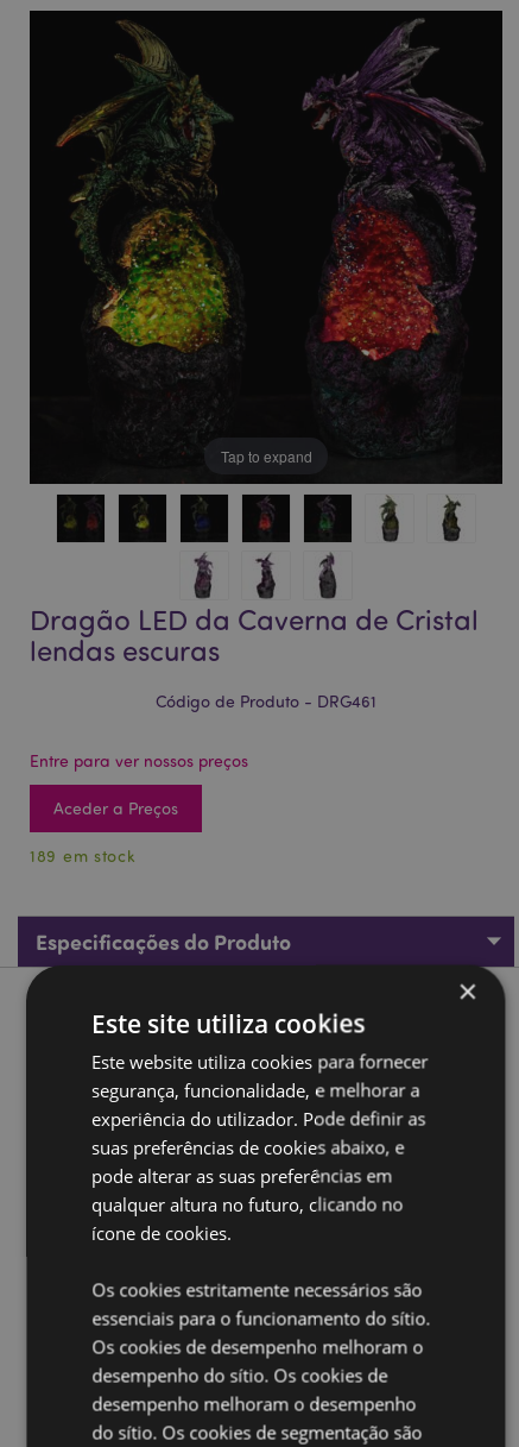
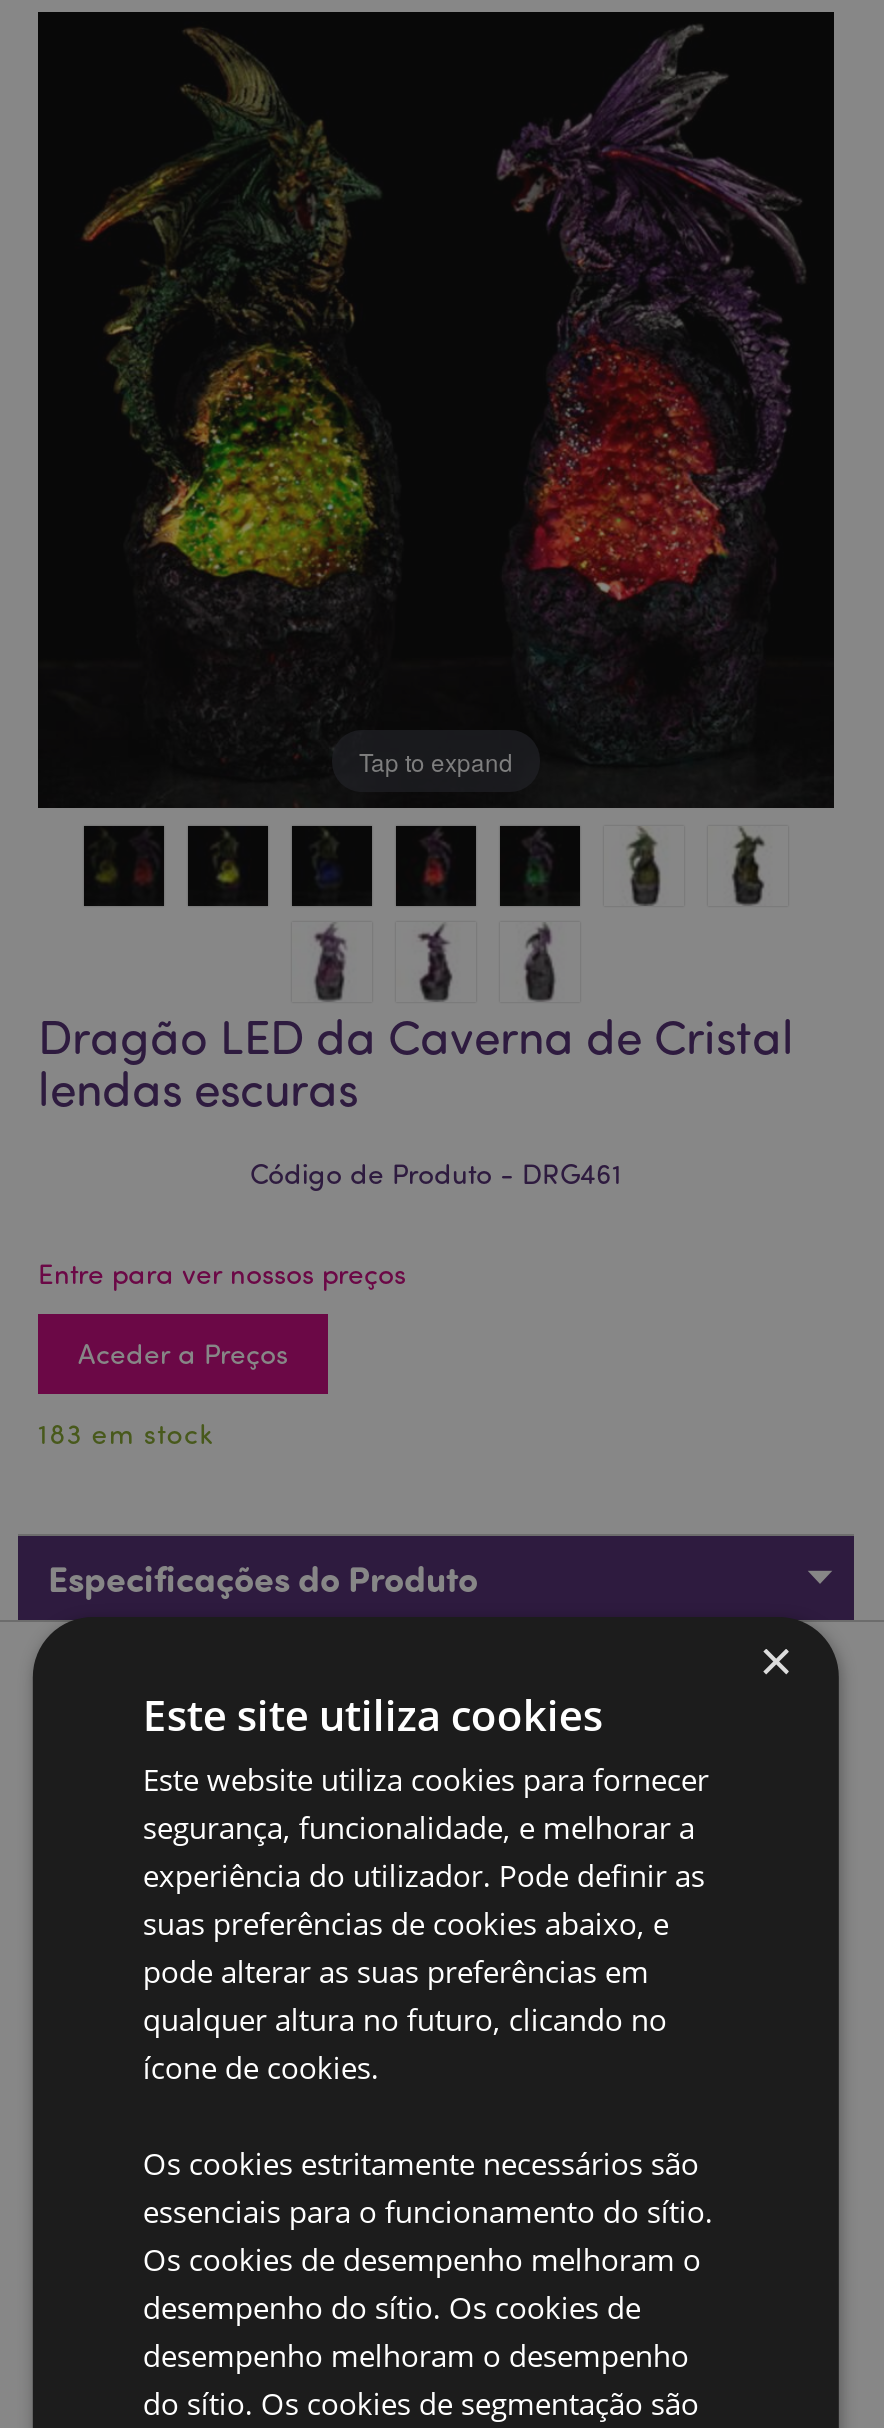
- 189 em stock
+ 183 em stock
